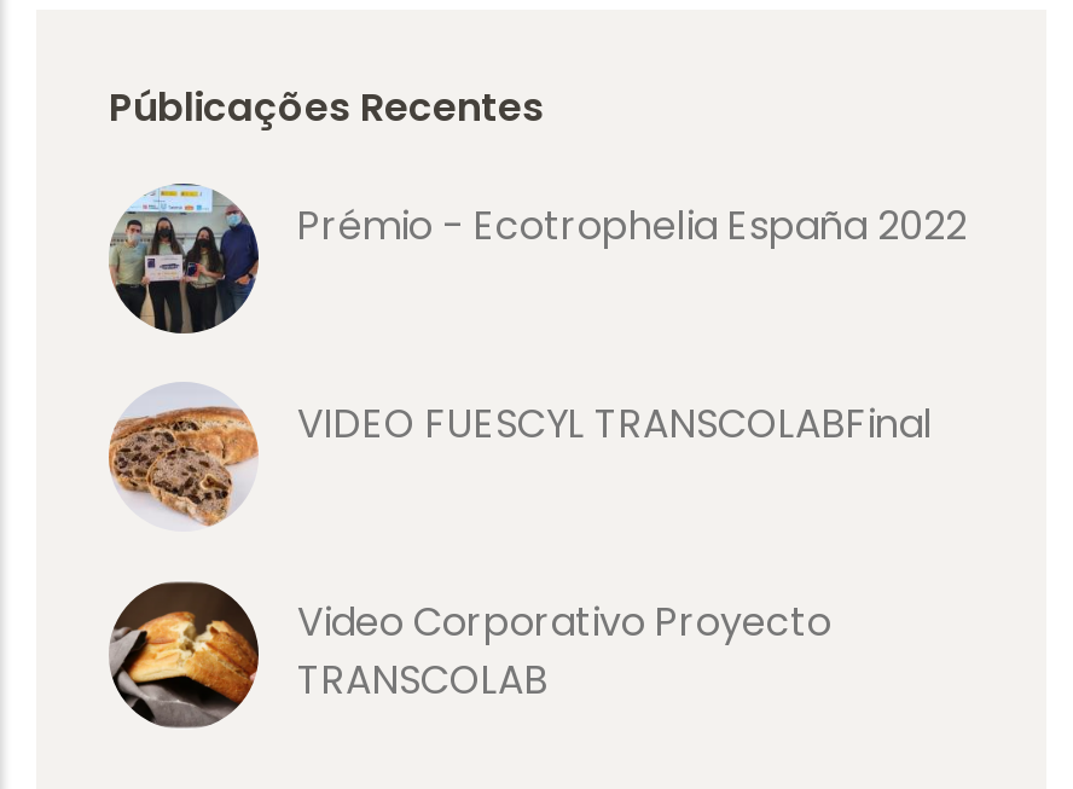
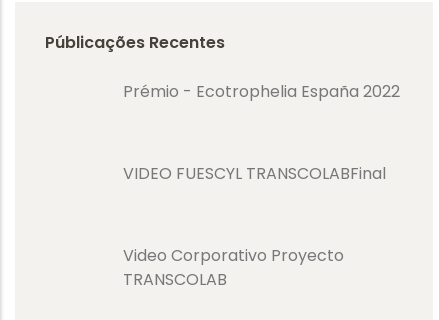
- [image]

- [image]

- [image]
